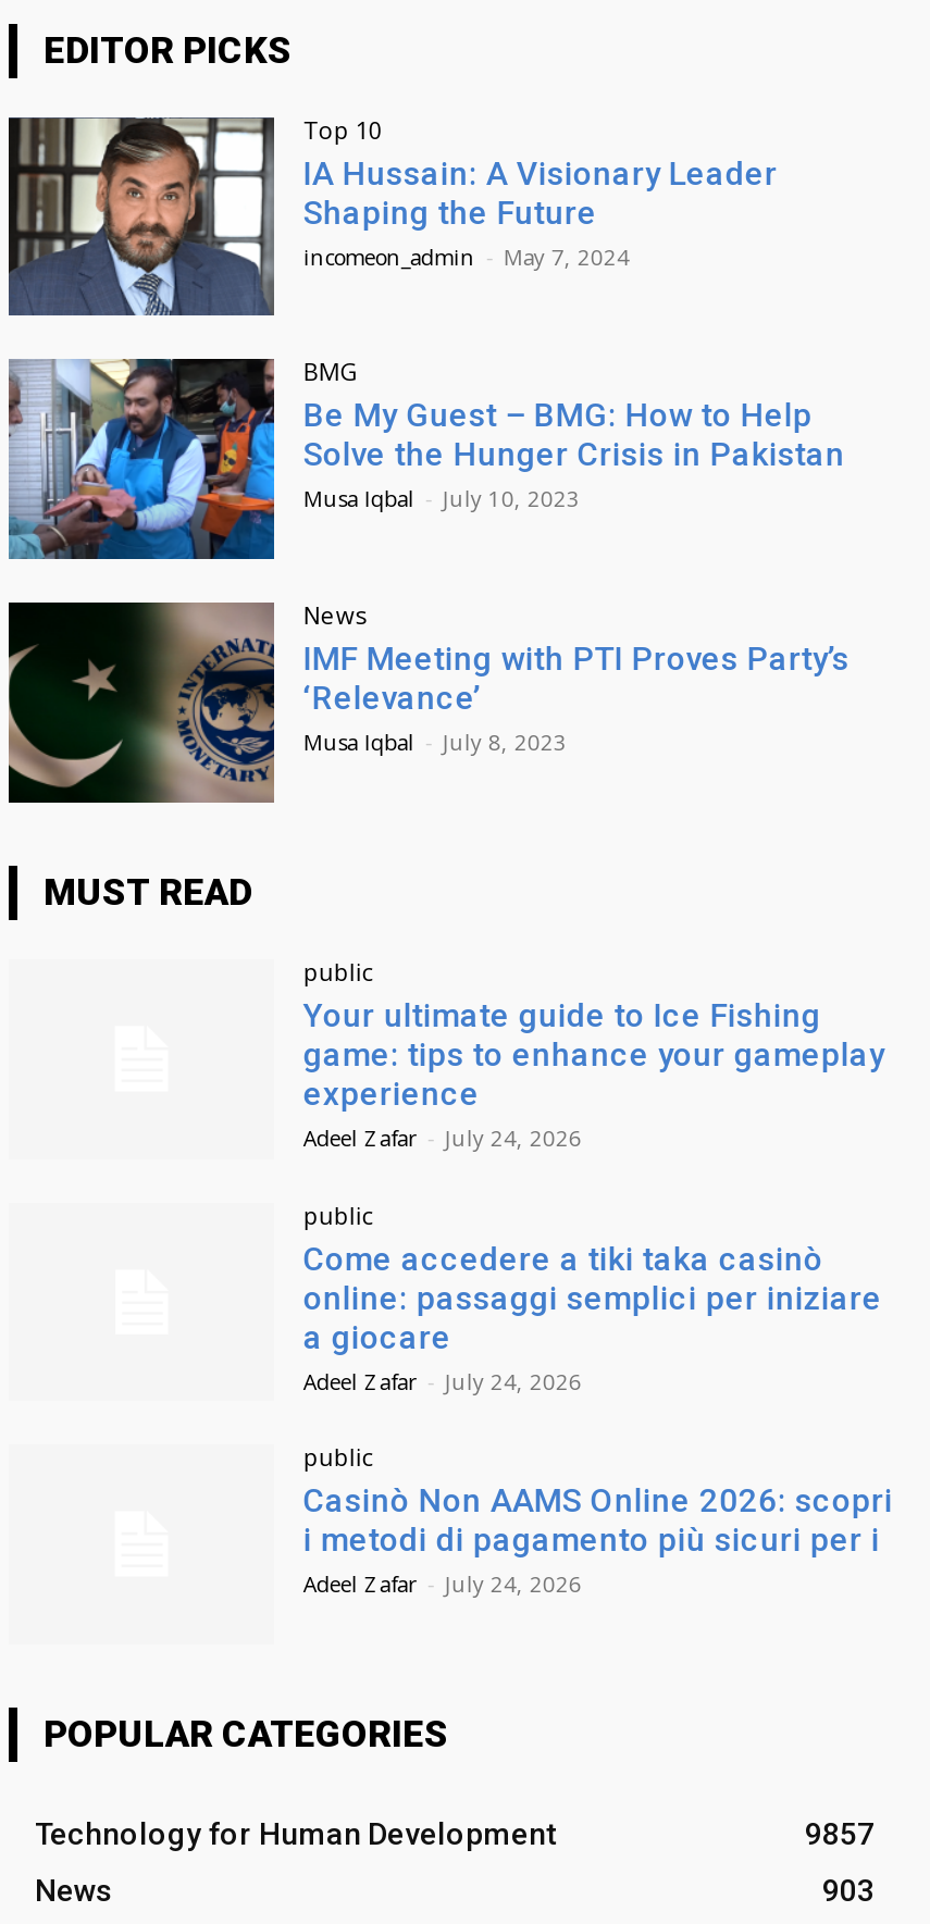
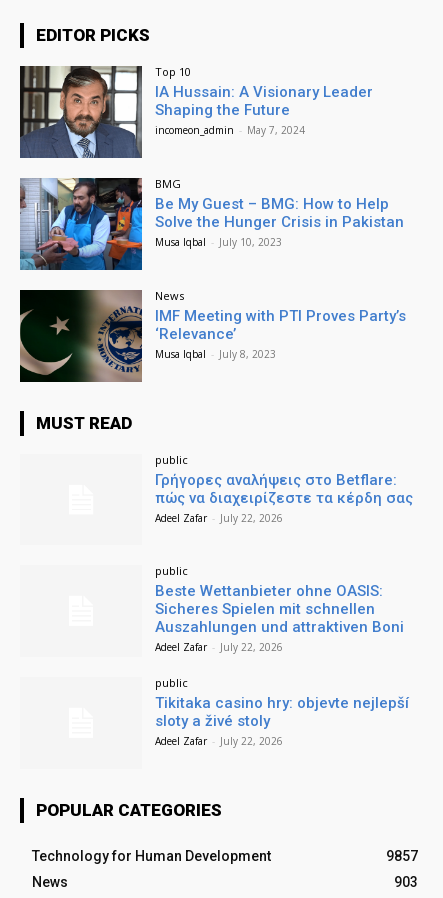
- Your ultimate guide to Ice Fishing
- game: tips to enhance your gameplay
- experience
- Adeel Zafar - July 24, 2026
+ Γρήγορες αναλήψεις στο Betflare:
+ πώς να διαχειρίζεστε τα κέρδη σας
+ Adeel Zafar - July 22, 2026

- Come accedere a tiki taka casinò
- online: passaggi semplici per iniziare
- a giocare
- Adeel Zafar - July 24, 2026
+ Beste Wettanbieter ohne OASIS:
+ Sicheres Spielen mit schnellen
+ Auszahlungen und attraktiven Boni
+ Adeel Zafar - July 22, 2026

- Casinò Non AAMS Online 2026: scopri
- i metodi di pagamento più sicuri per i
- Adeel Zafar - July 24, 2026
+ Tikitaka casino hry: objevte nejlepší
+ sloty a živé stoly
+ Adeel Zafar - July 22, 2026
